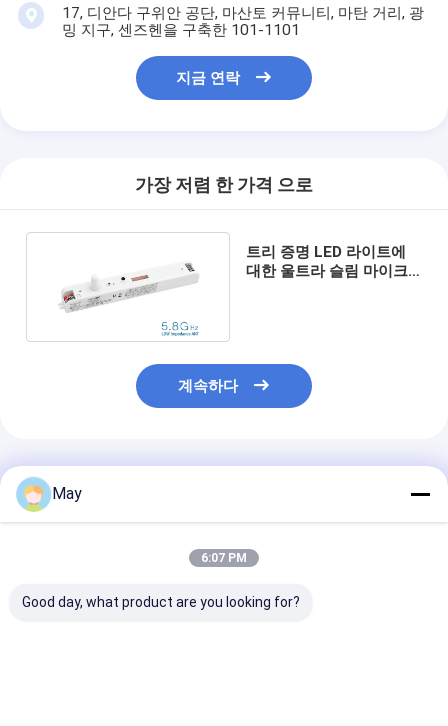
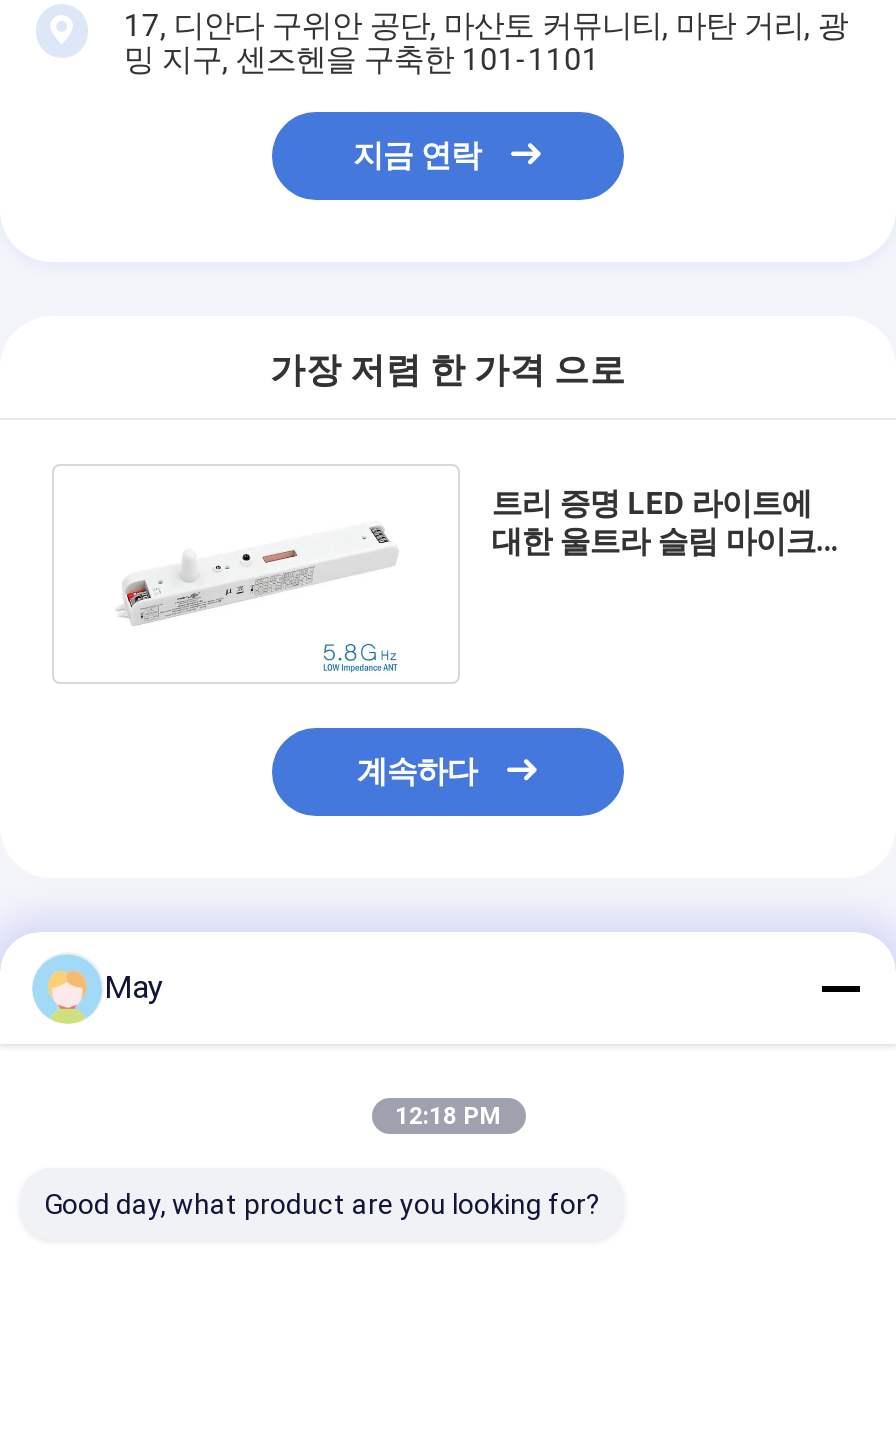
- 6:07 PM
+ 12:18 PM
